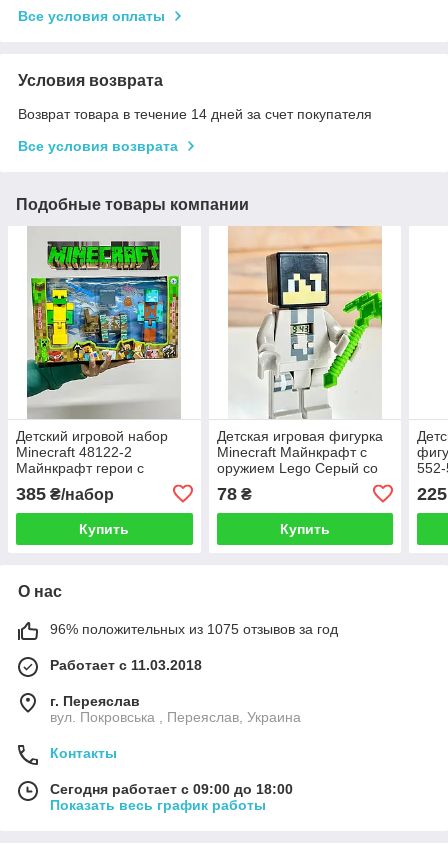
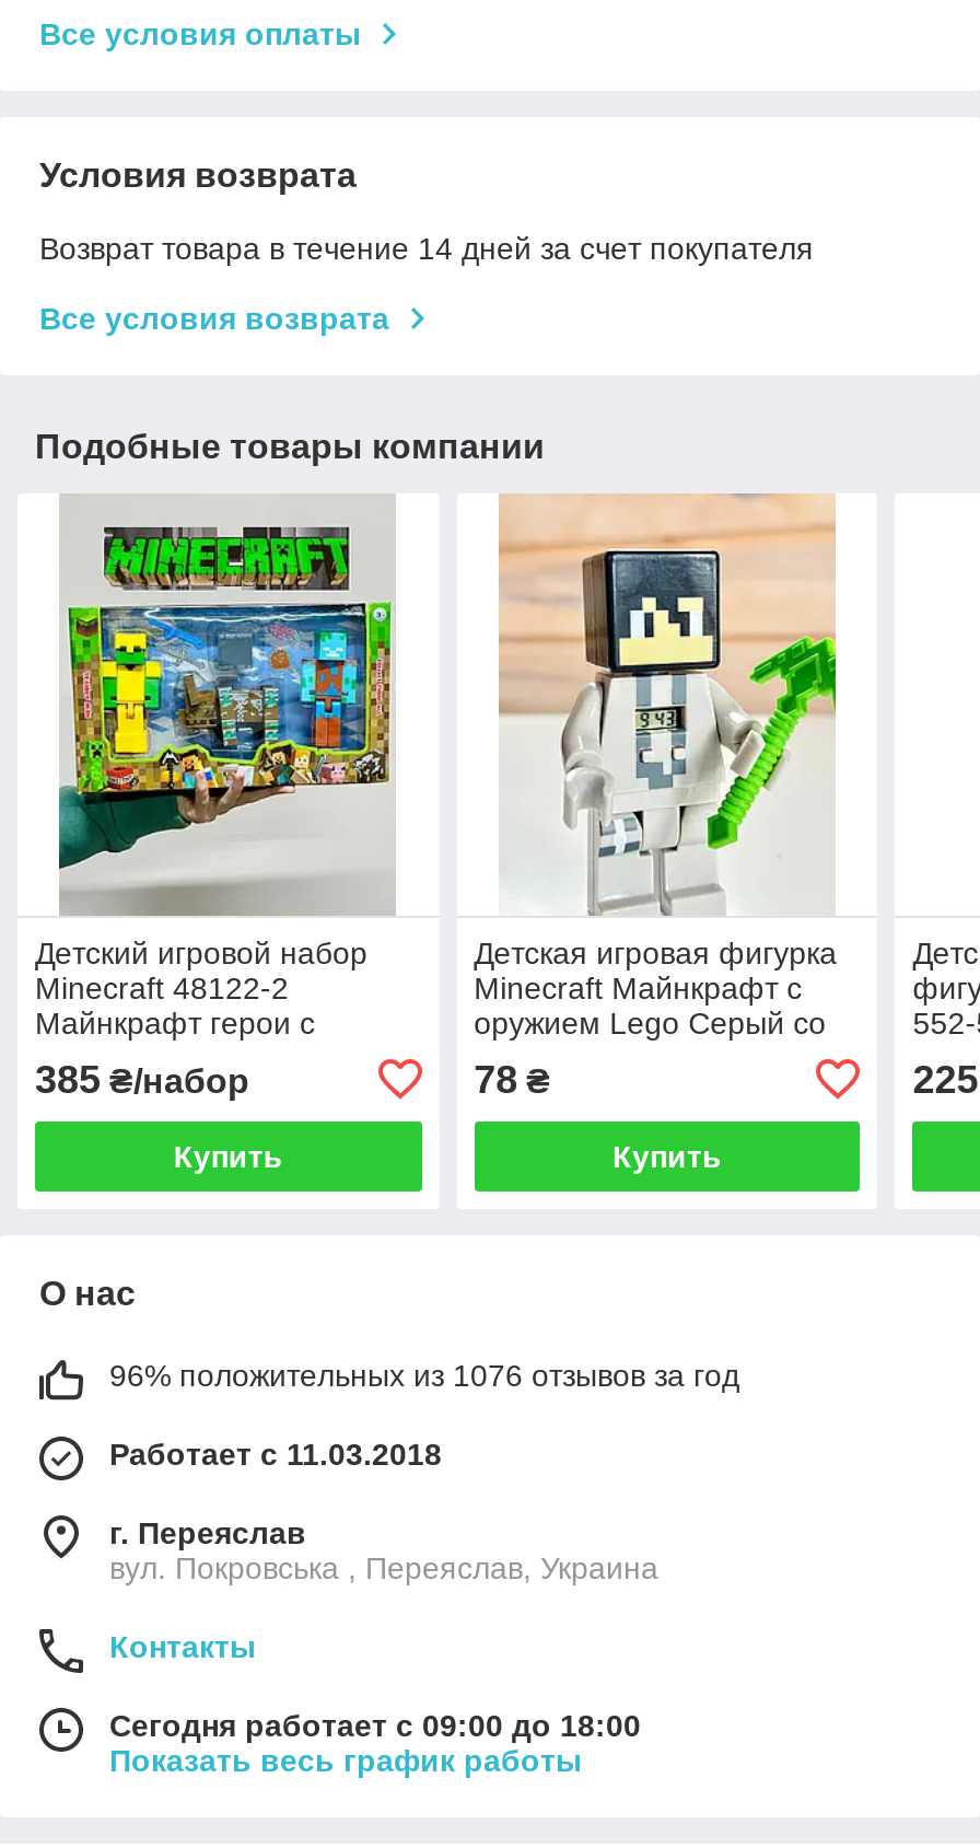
- 96% положительных из 1075 отзывов за год
+ 96% положительных из 1076 отзывов за год
